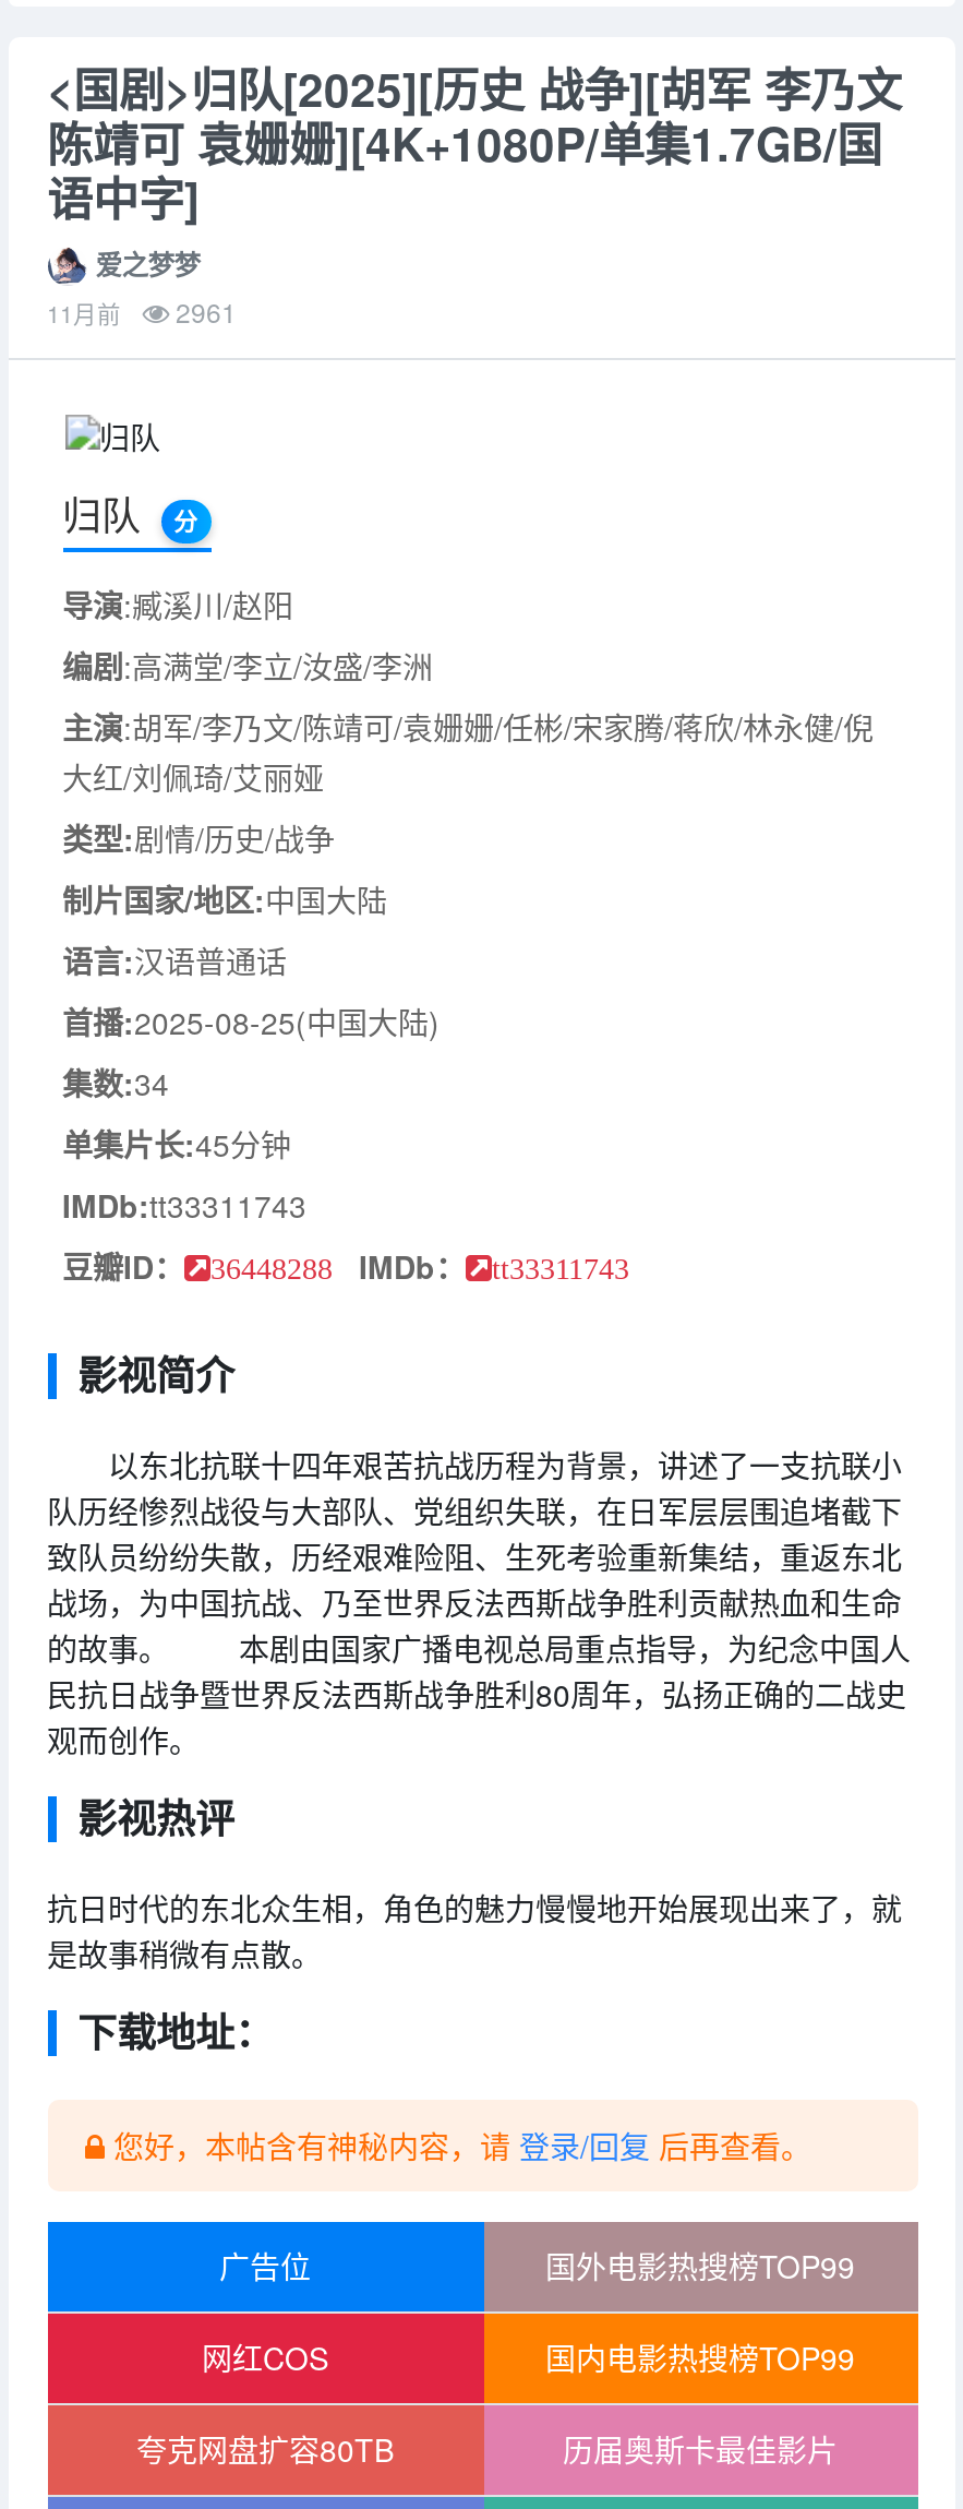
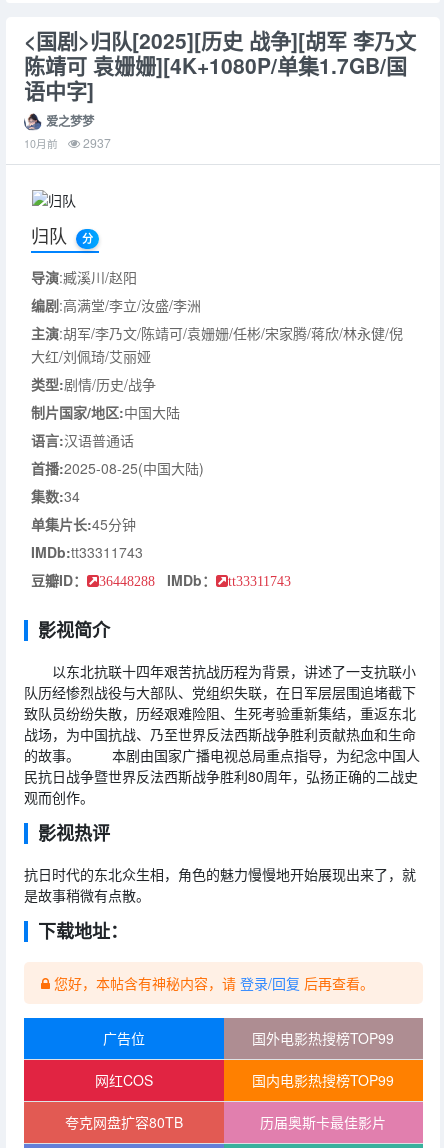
- 11月前
+ 10月前

- 2961
+ 2937
